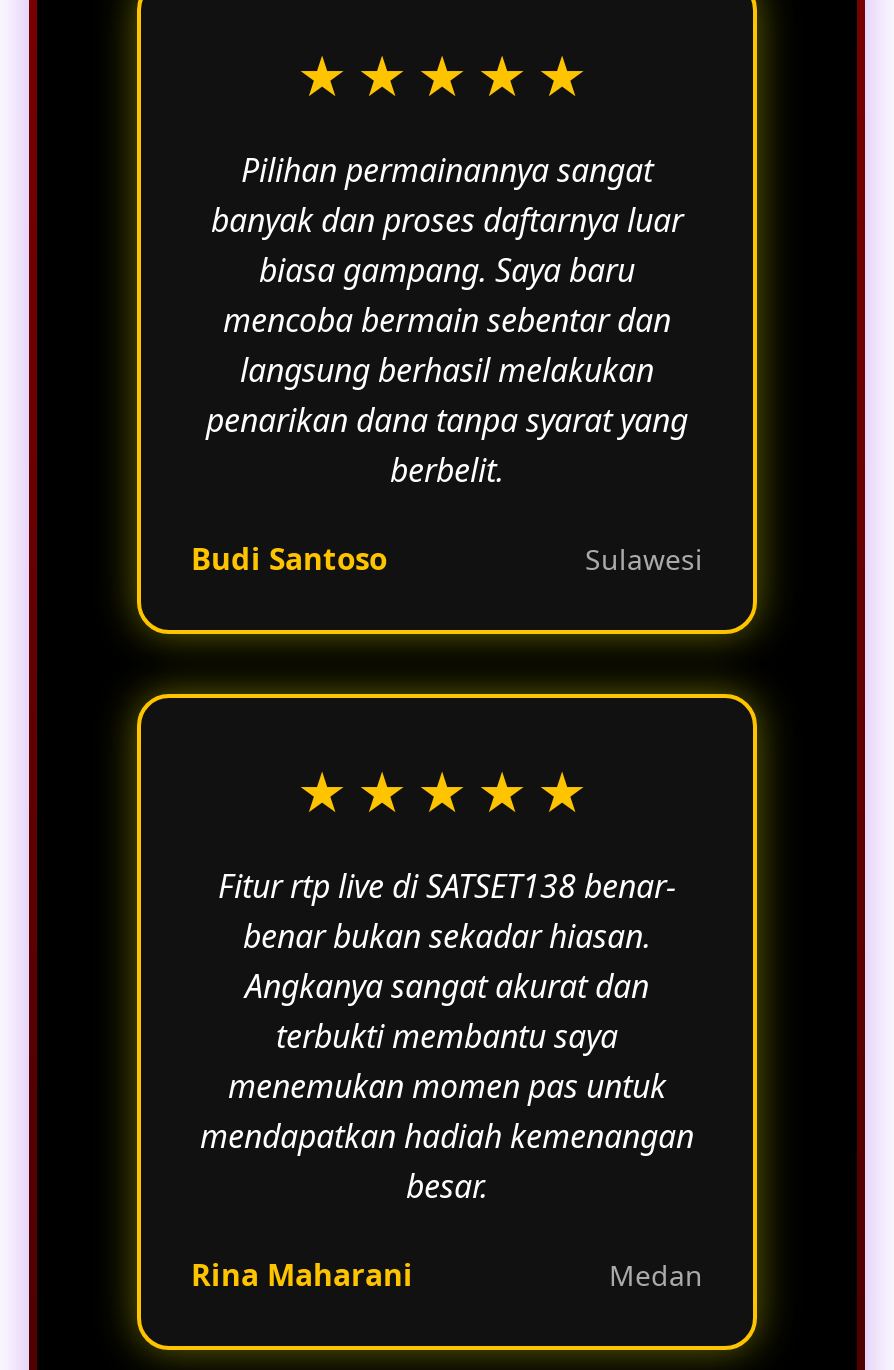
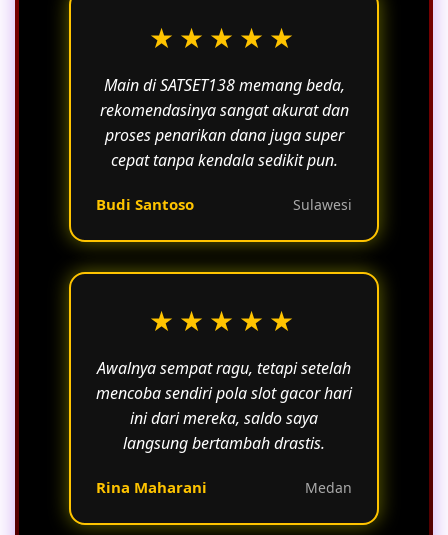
- Pilihan permainannya sangat
- banyak dan proses daftarnya luar
- biasa gampang. Saya baru
- mencoba bermain sebentar dan
- langsung berhasil melakukan
- penarikan dana tanpa syarat yang
- berbelit.
+ Main di SATSET138 memang beda,
+ rekomendasinya sangat akurat dan
+ proses penarikan dana juga super
+ cepat tanpa kendala sedikit pun.

- Fitur rtp live di SATSET138 benar-
- benar bukan sekadar hiasan.
- Angkanya sangat akurat dan
- terbukti membantu saya
- menemukan momen pas untuk
- mendapatkan hadiah kemenangan
- besar.
+ Awalnya sempat ragu, tetapi setelah
+ mencoba sendiri pola slot gacor hari
+ ini dari mereka, saldo saya
+ langsung bertambah drastis.
